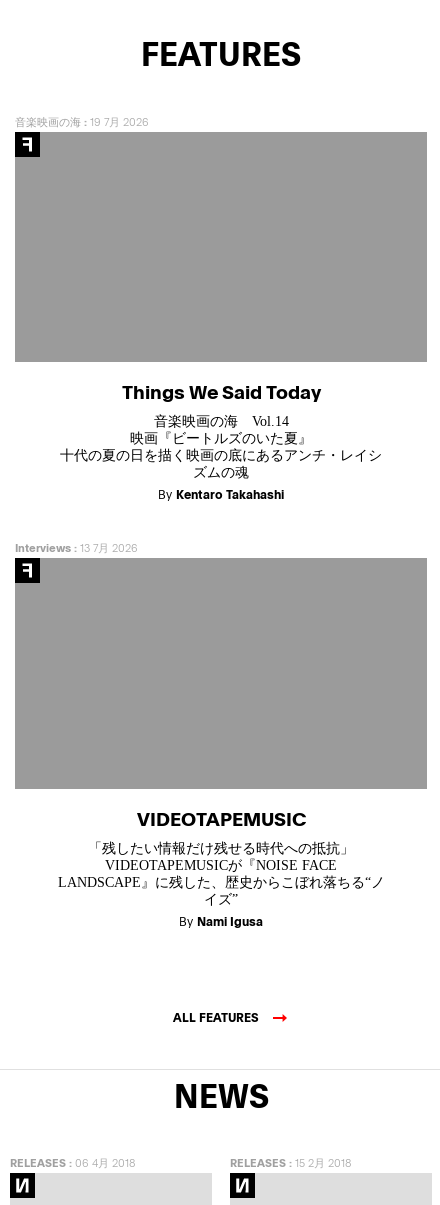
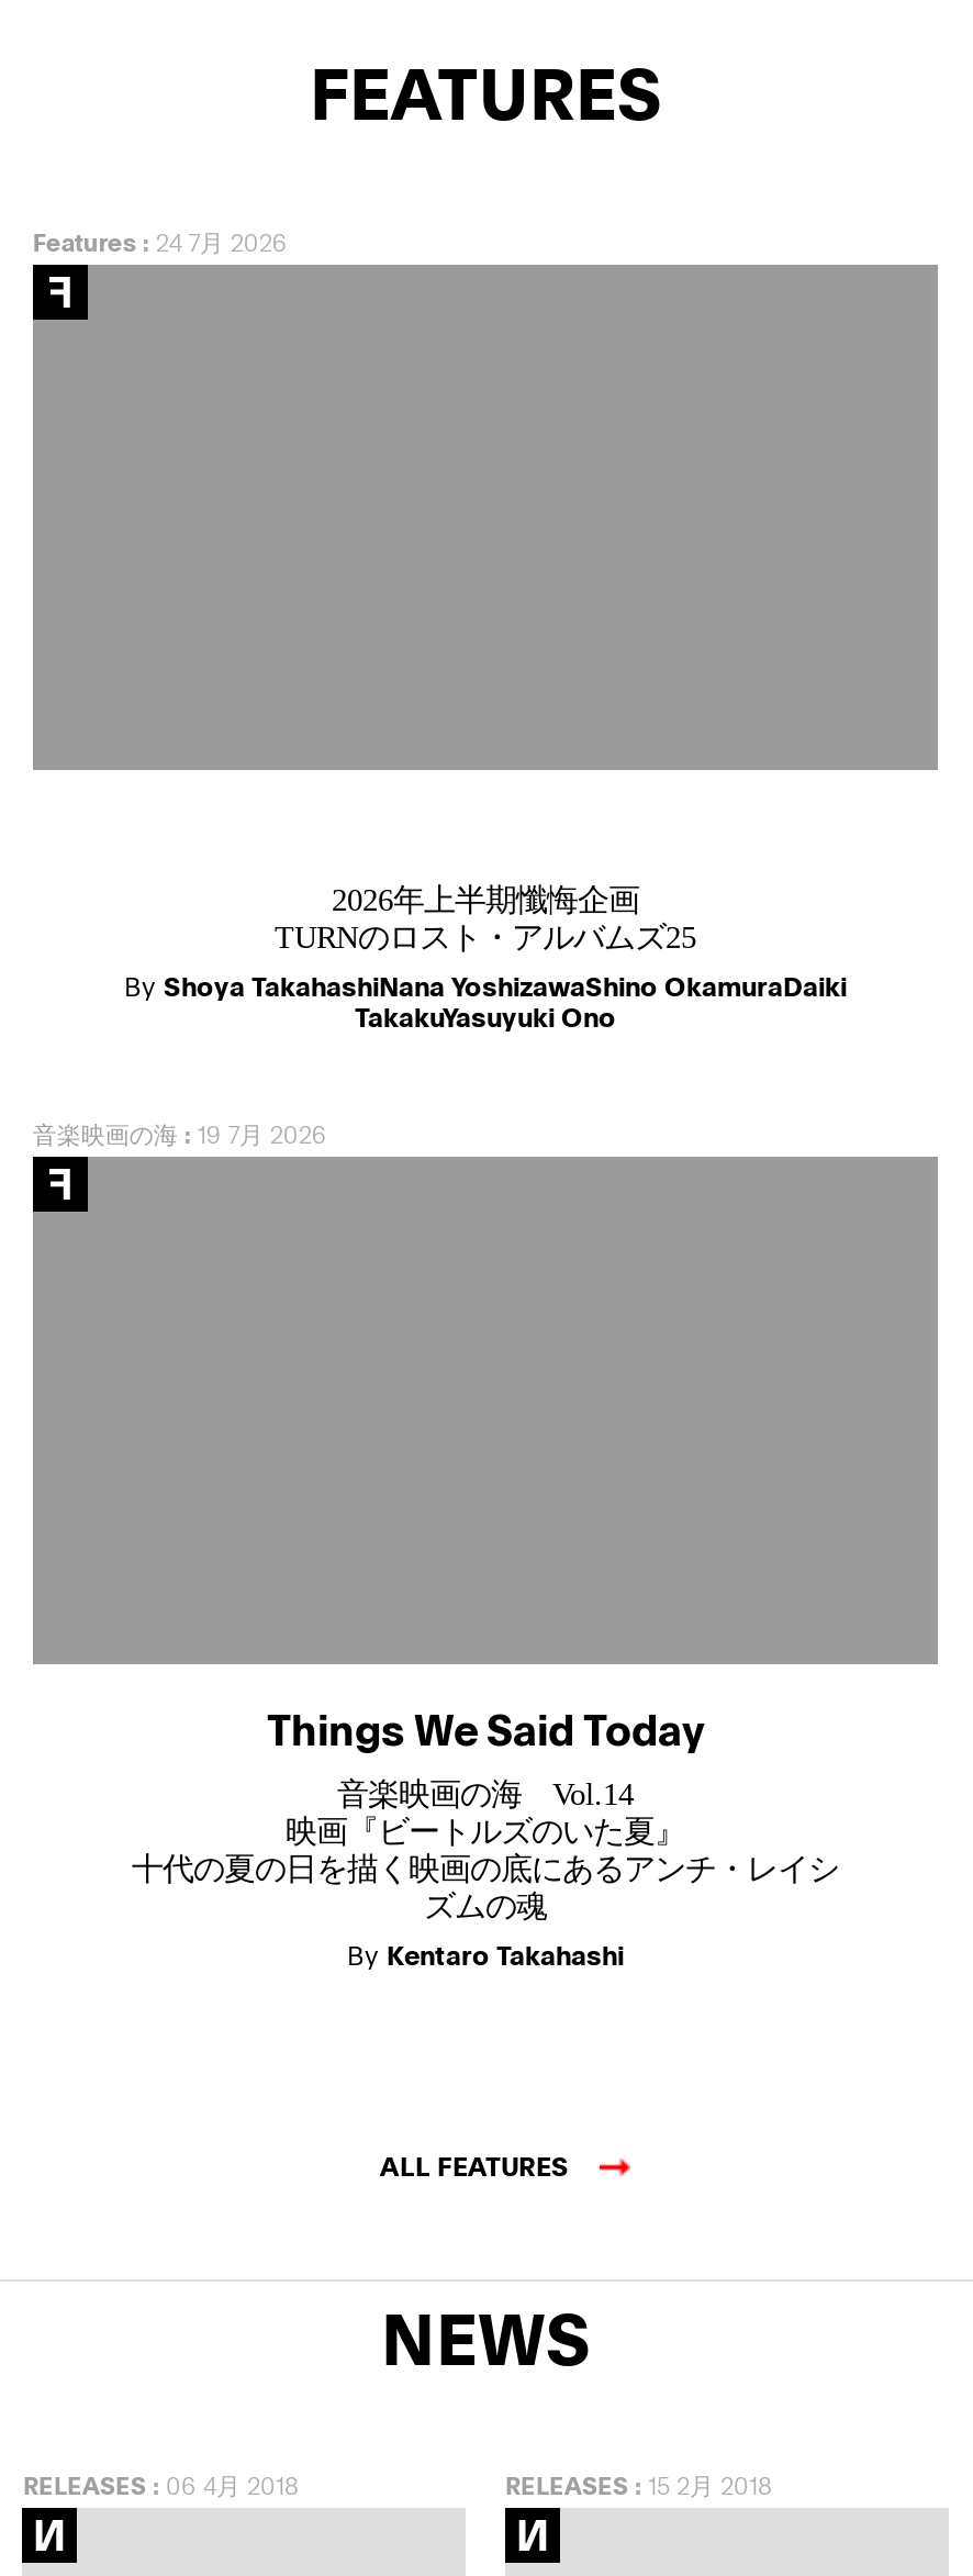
+ Features: 24 7月 2026

+ 2026年上半期懺悔企画
+ TURNのロスト・アルバムズ25
+ By Shoya TakahashiNana YoshizawaShino OkamuraDaiki
+ TakakuYasuyuki Ono

moved down: 音楽映画の海: 19 7月 2026 | Things We Said Today | 音楽映画の海 Vol.14 | 映画『ビートルズのいた夏』 | 十代の夏の日を描く映画の底にあるアンチ・レイシ | ズムの魂 | By Kentaro Takahashi

- Interviews: 13 7月 2026

- VIDEOTAPEMUSIC
- 「残したい情報だけ残せる時代への抵抗」
- VIDEOTAPEMUSICが『NOISE FACE
- LANDSCAPE』に残した、歴史からこぼれ落ちる“ノ
- イズ”
- By Nami Igusa
